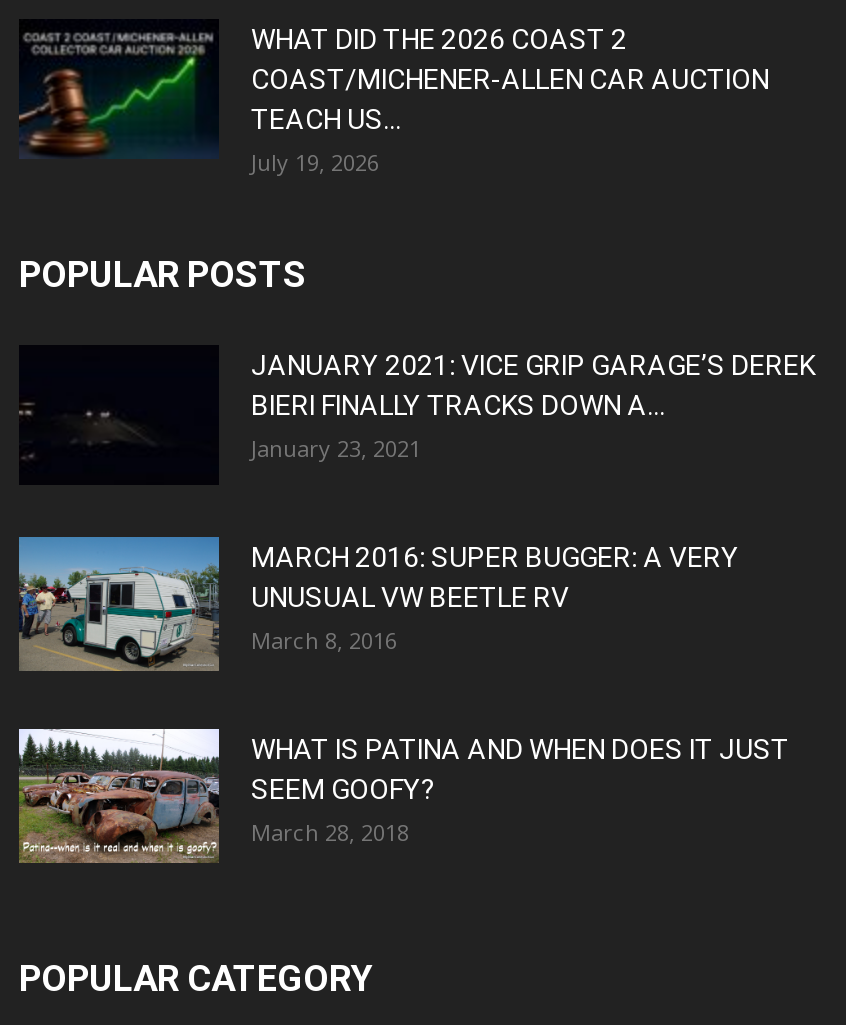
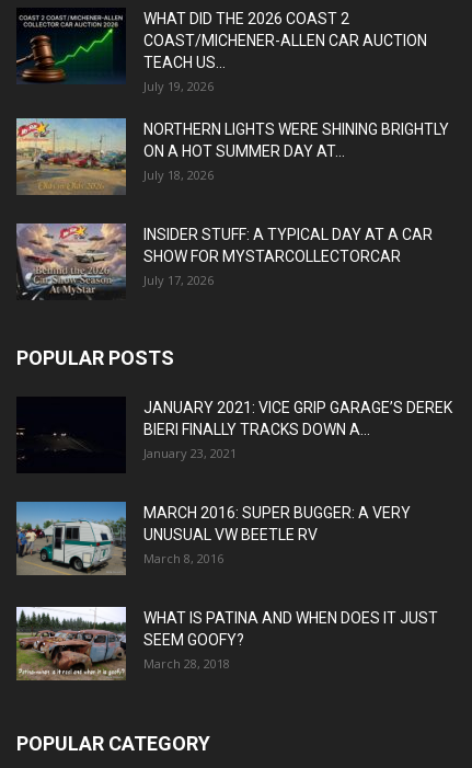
+ [image]
+ NORTHERN LIGHTS WERE SHINING BRIGHTLY
+ ON A HOT SUMMER DAY AT...
+ July 18, 2026
+ INSIDER STUFF: A TYPICAL DAY AT A CAR
+ SHOW FOR MYSTARCOLLECTORCAR
+ July 17, 2026

+ [image]
